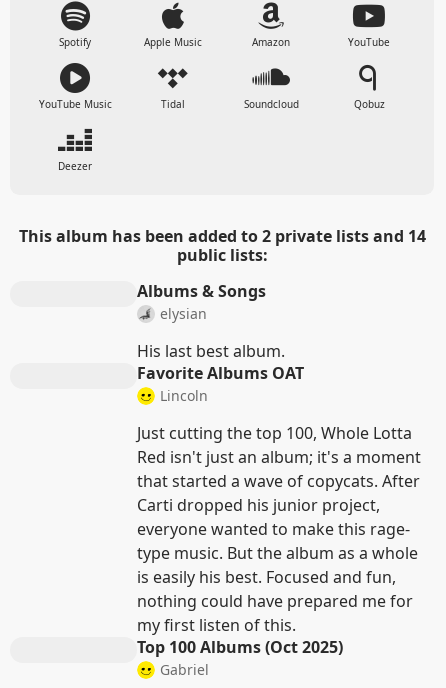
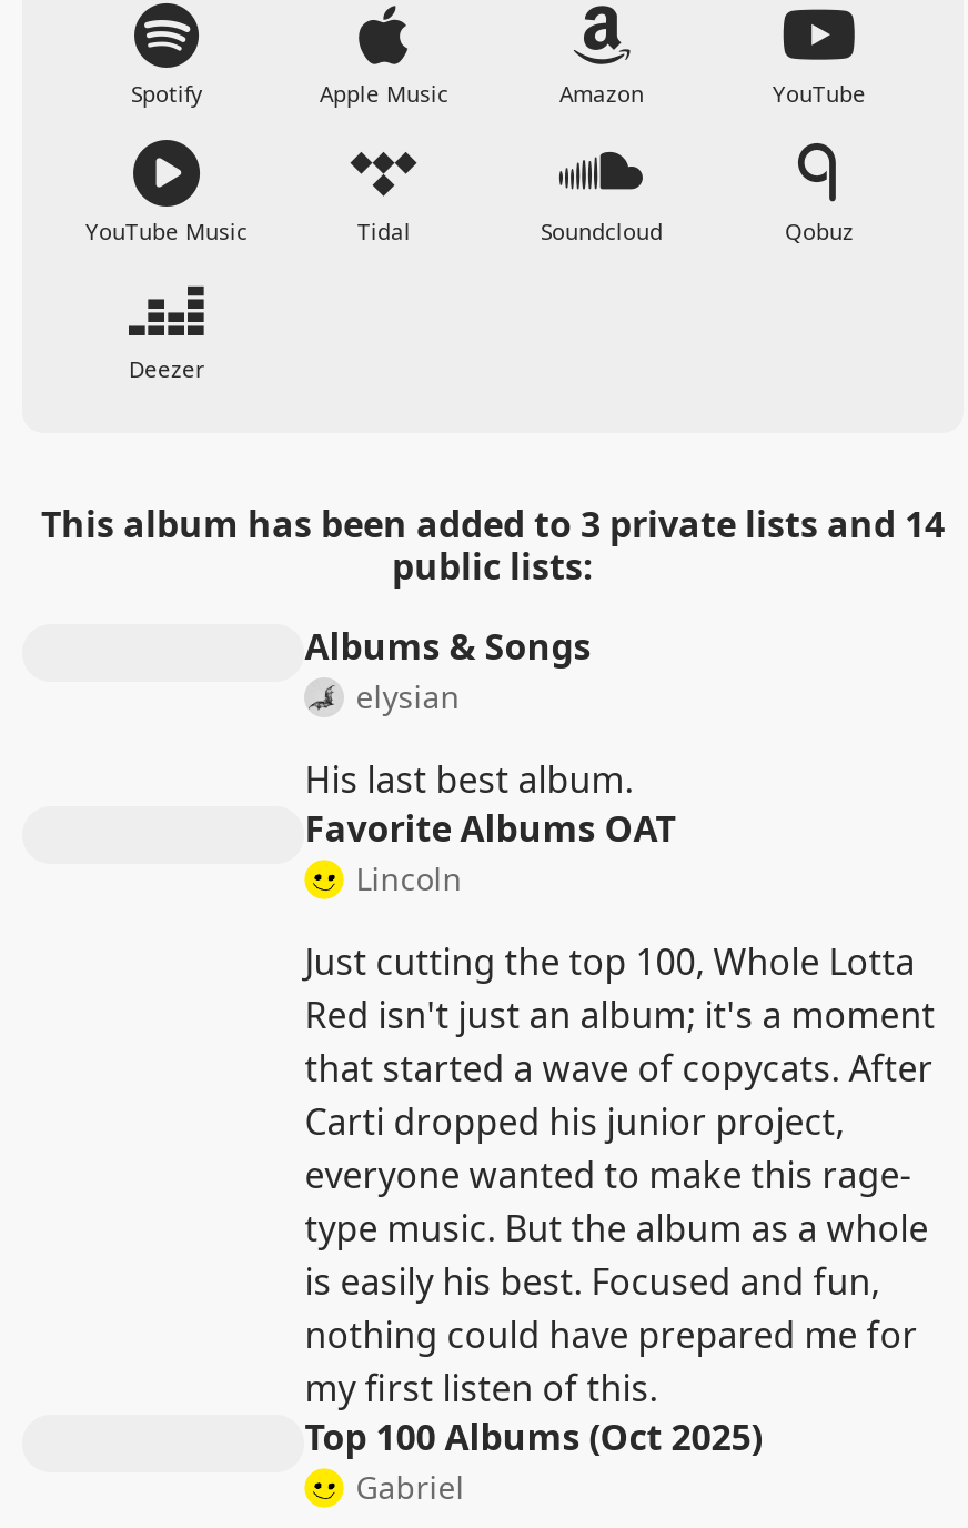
- This album has been added to 2 private lists and 14
+ This album has been added to 3 private lists and 14
